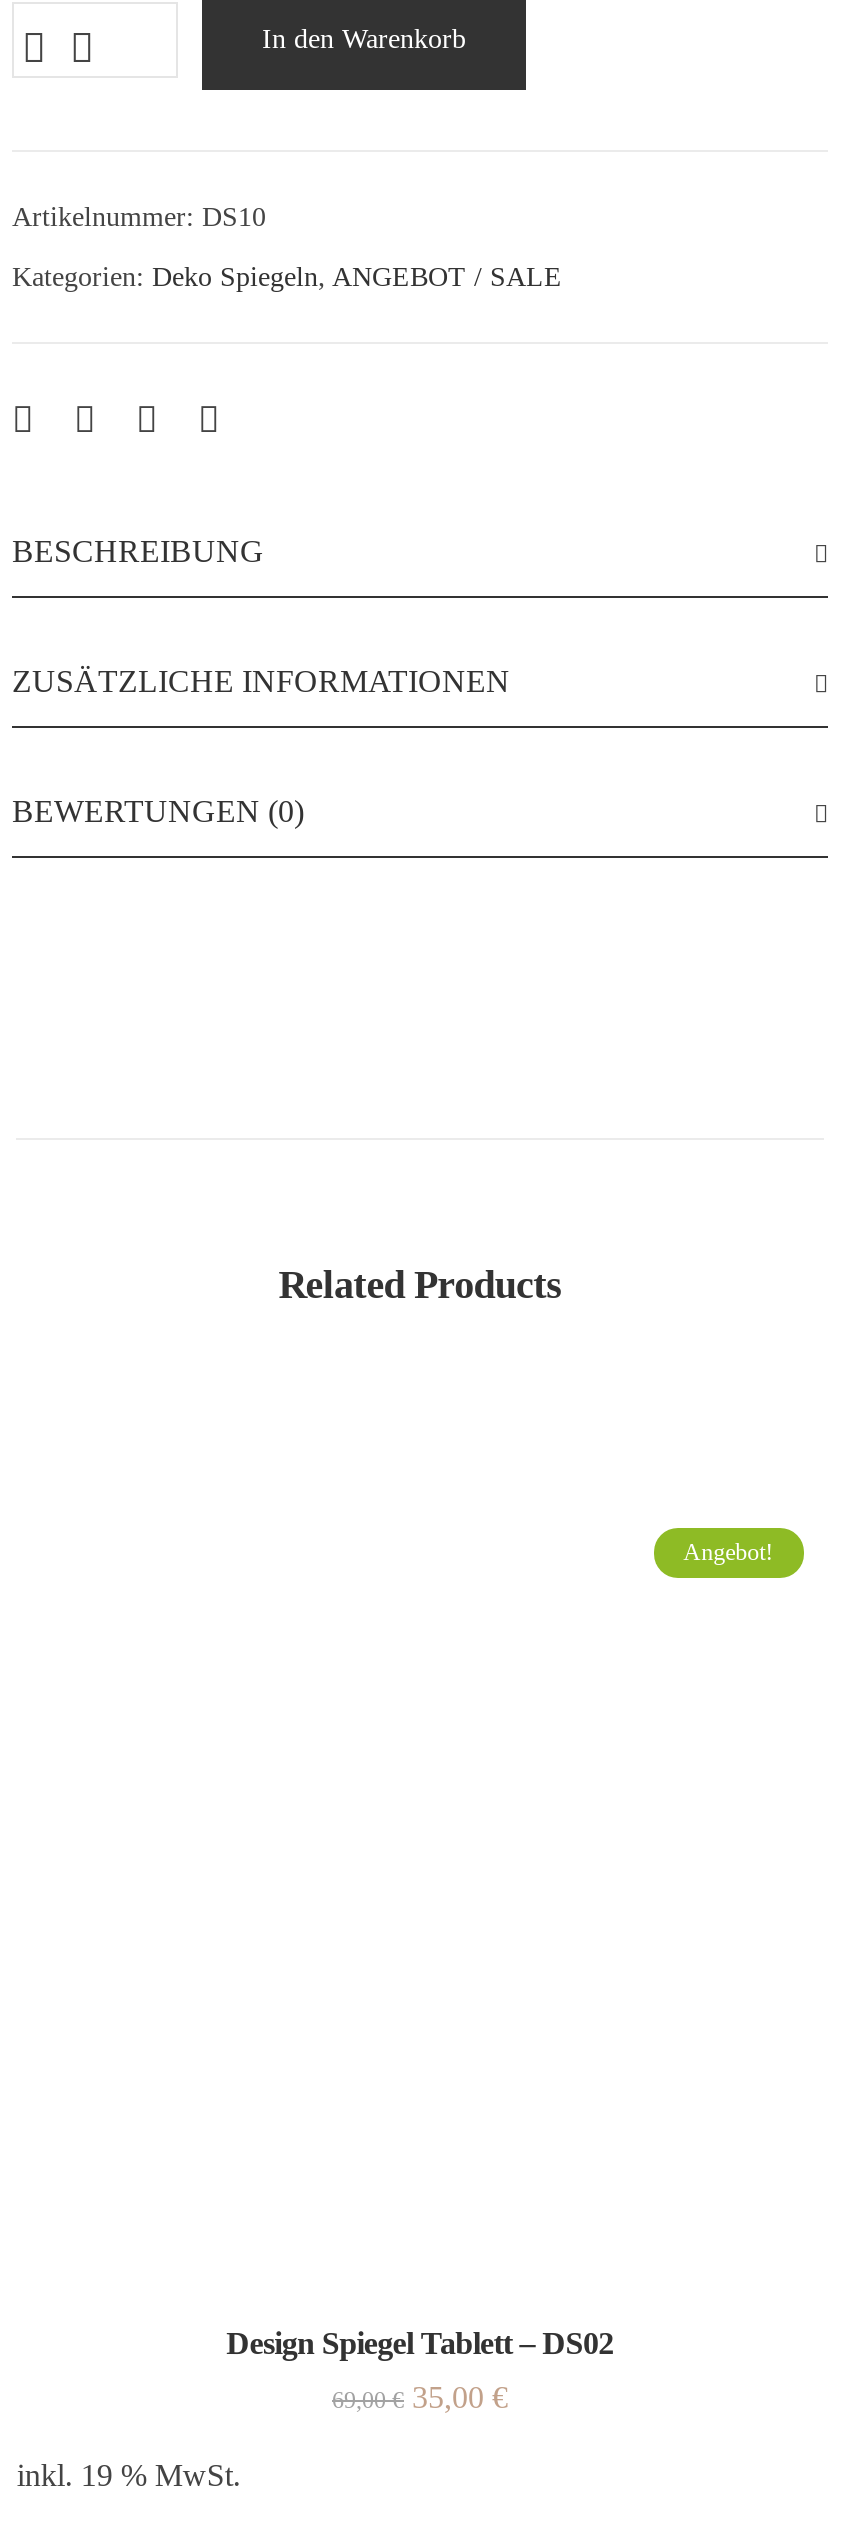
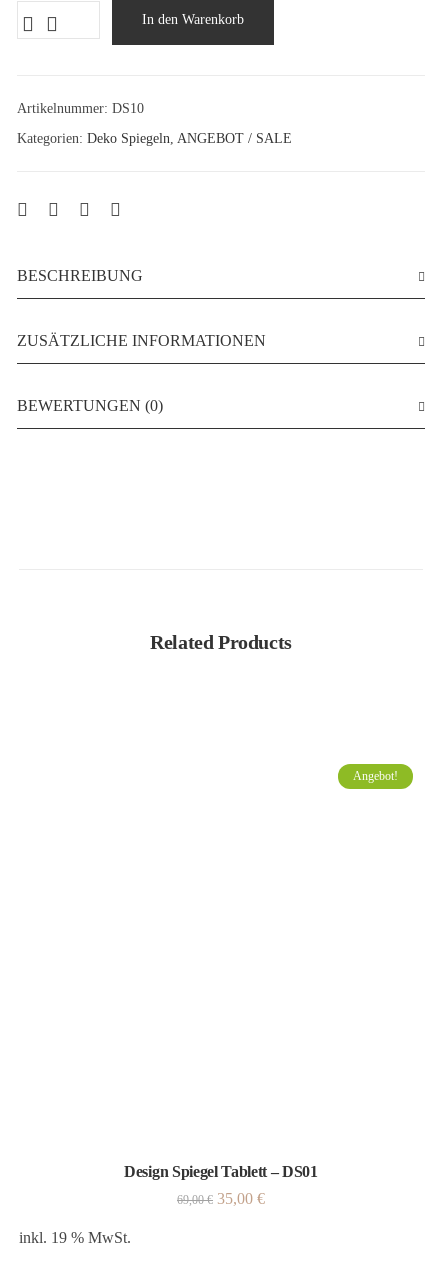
- Design Spiegel Tablett – DS02
+ Design Spiegel Tablett – DS01
